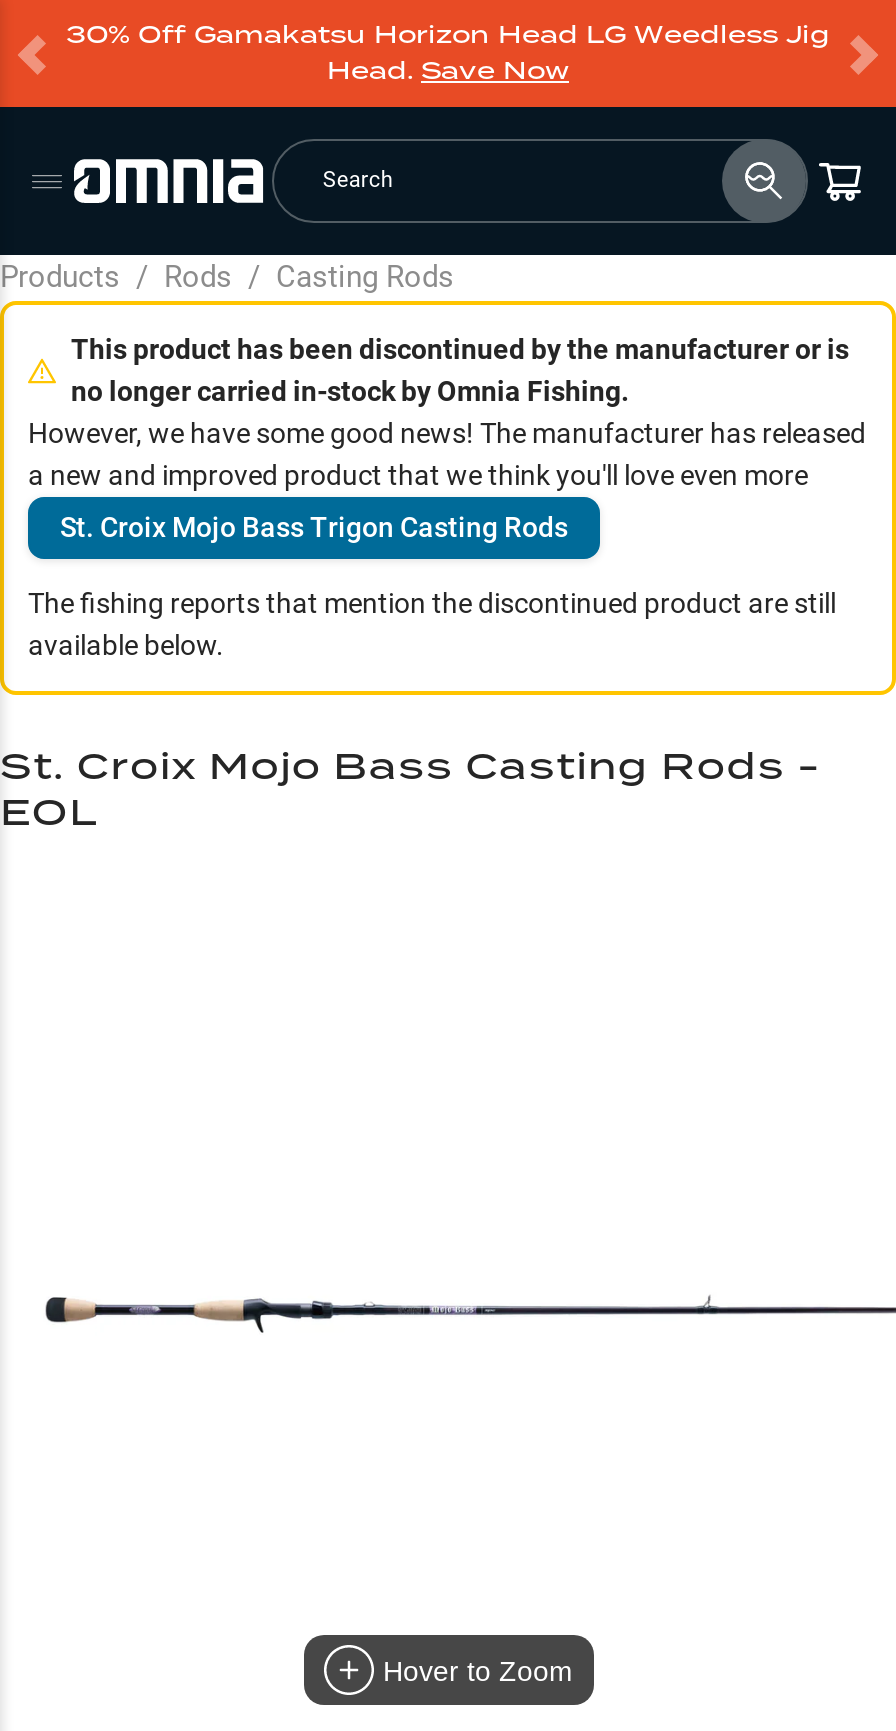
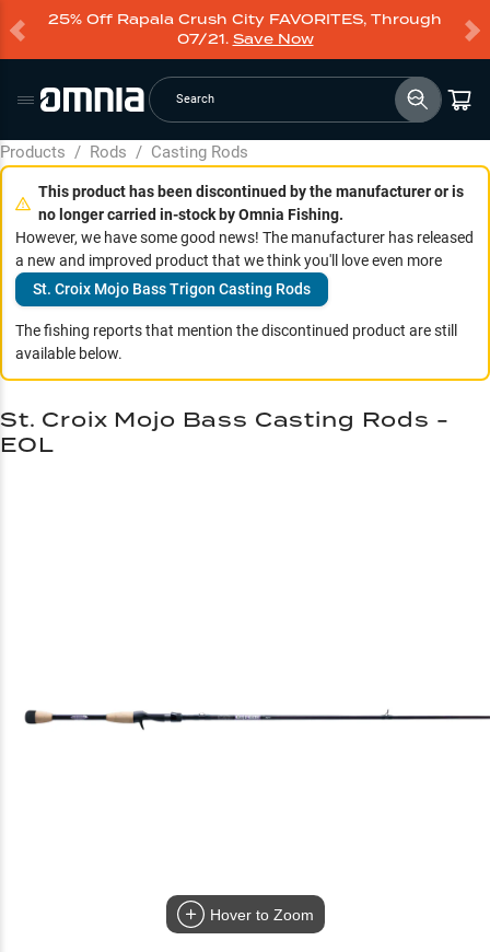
- 30% Off Gamakatsu Horizon Head LG Weedless Jig
- Head. Save Now
+ 25% Off Rapala Crush City FAVORITES, Through
+ 07/21. Save Now
